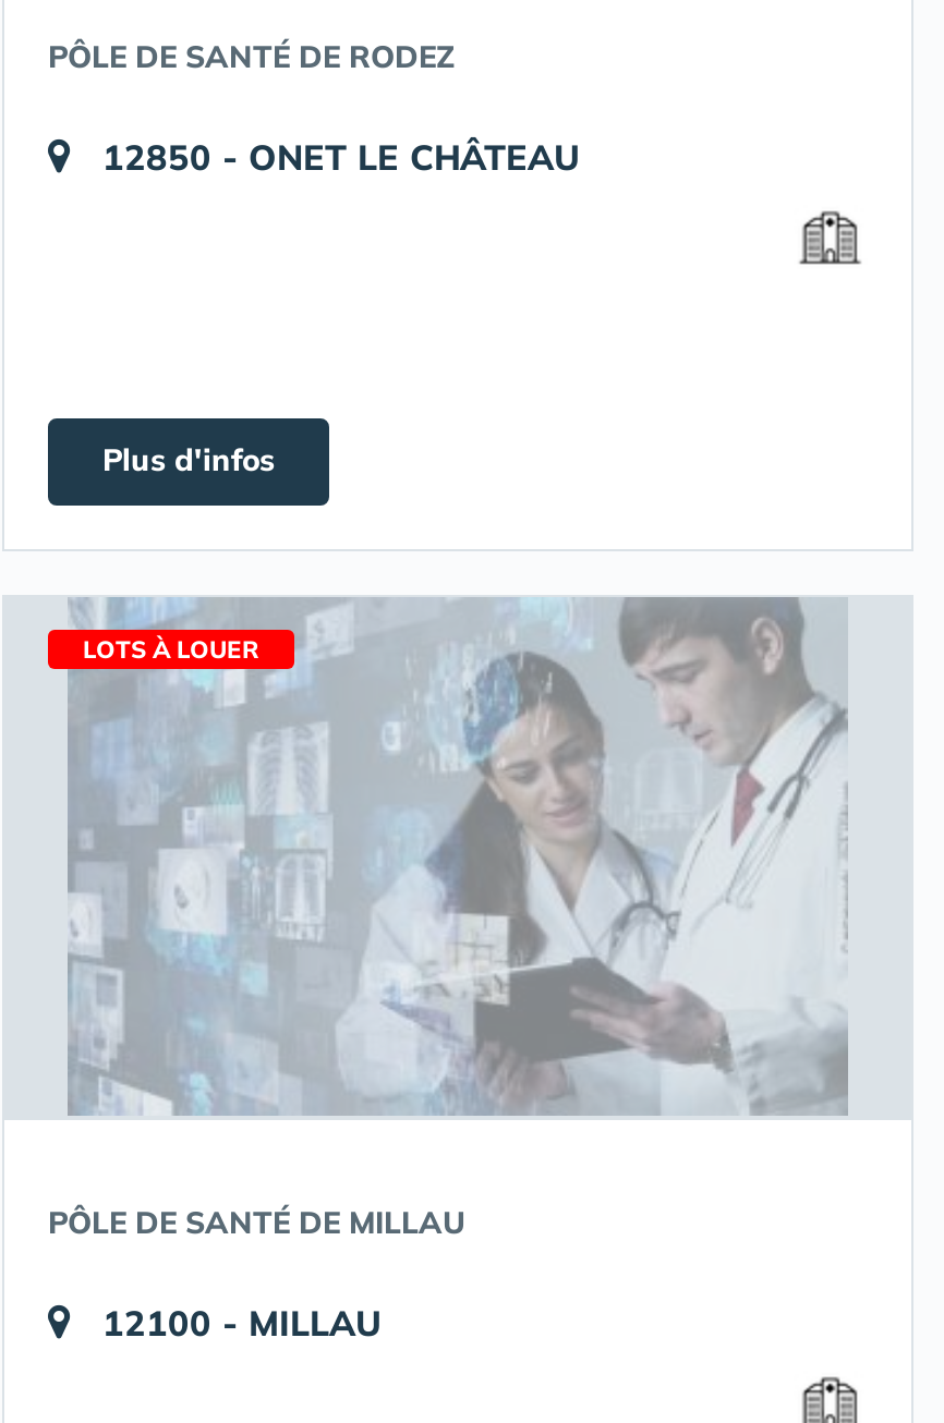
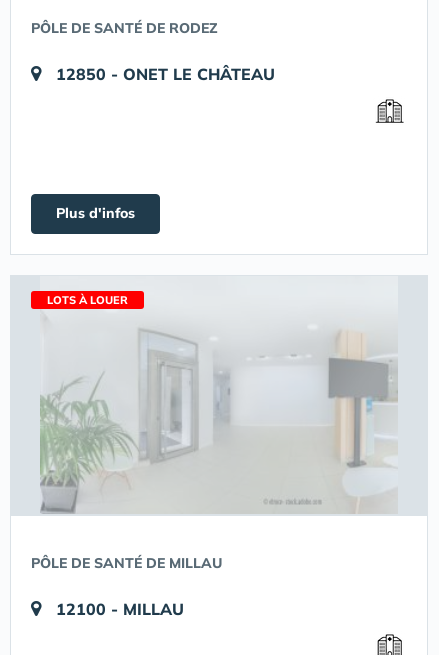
- [image]
+ [image]
